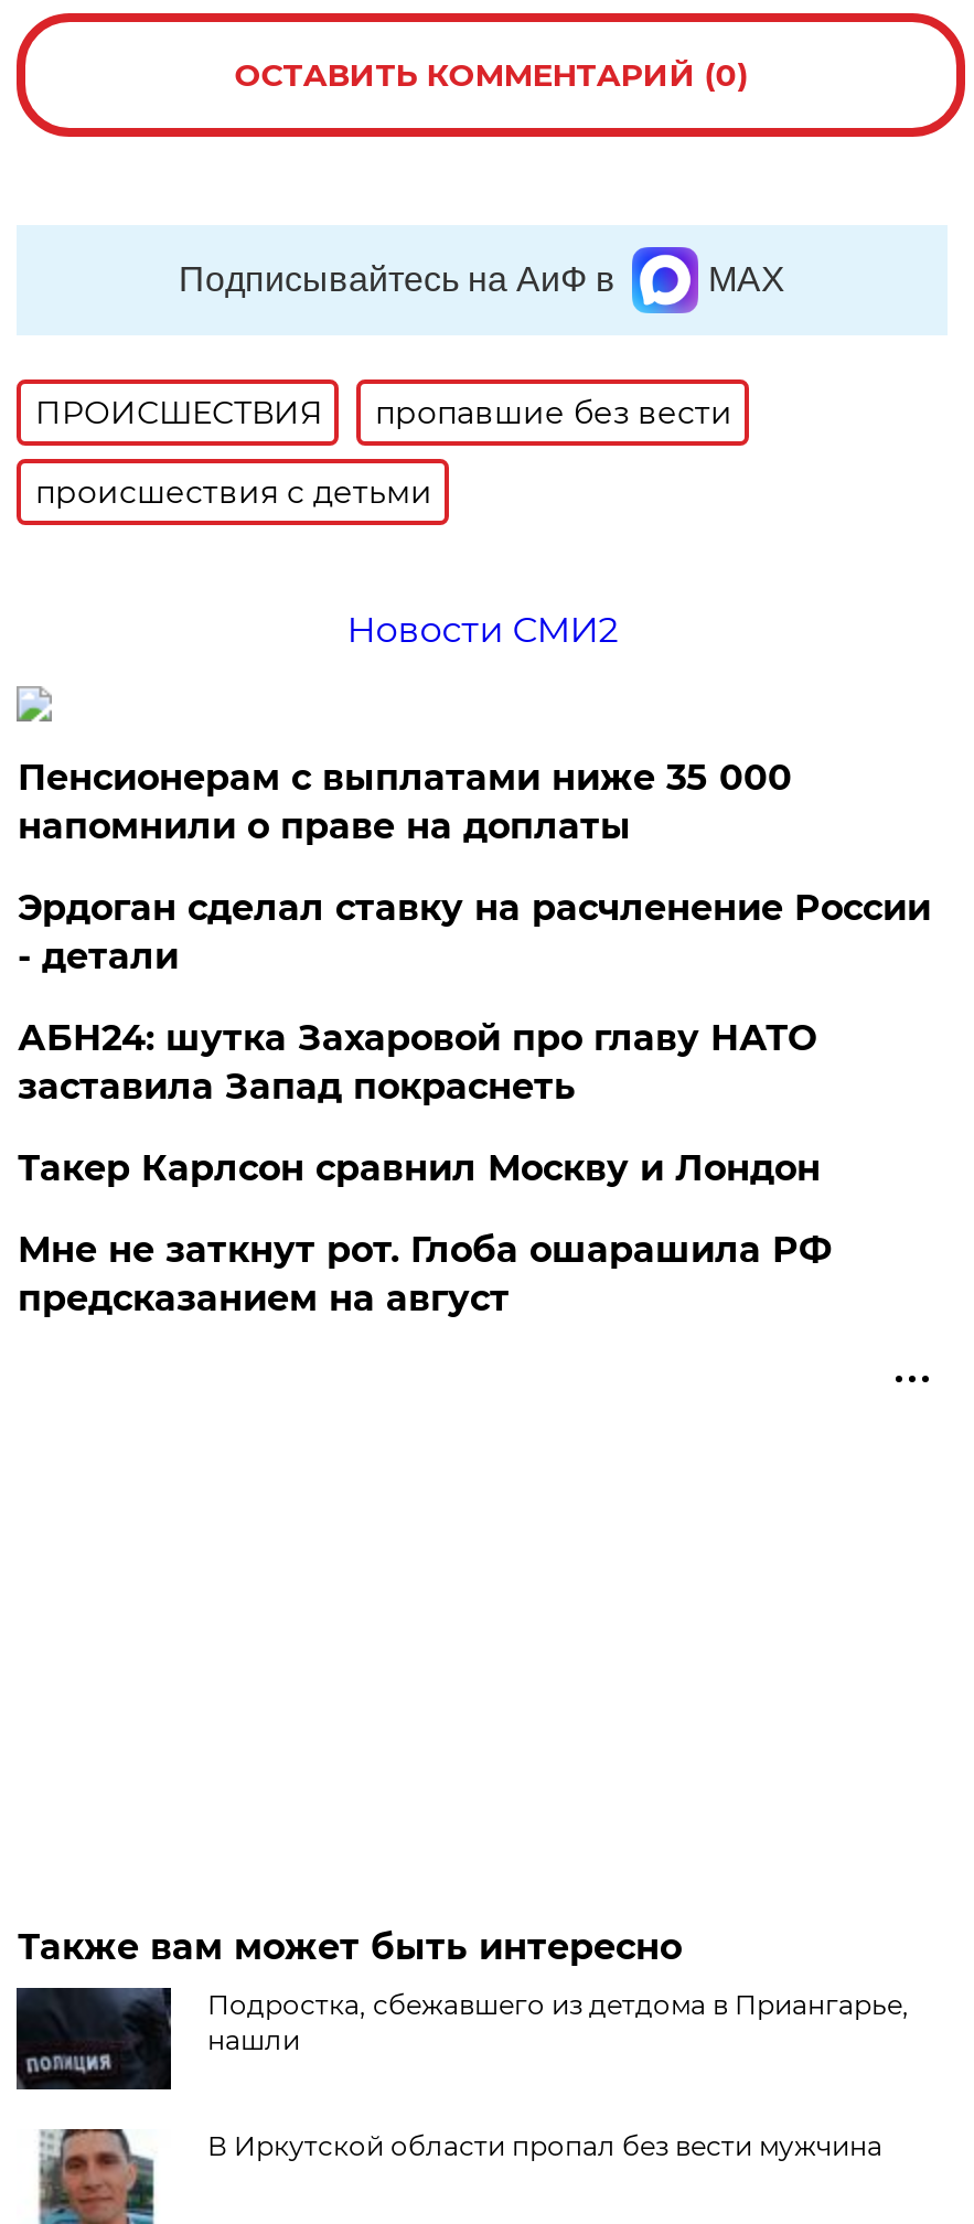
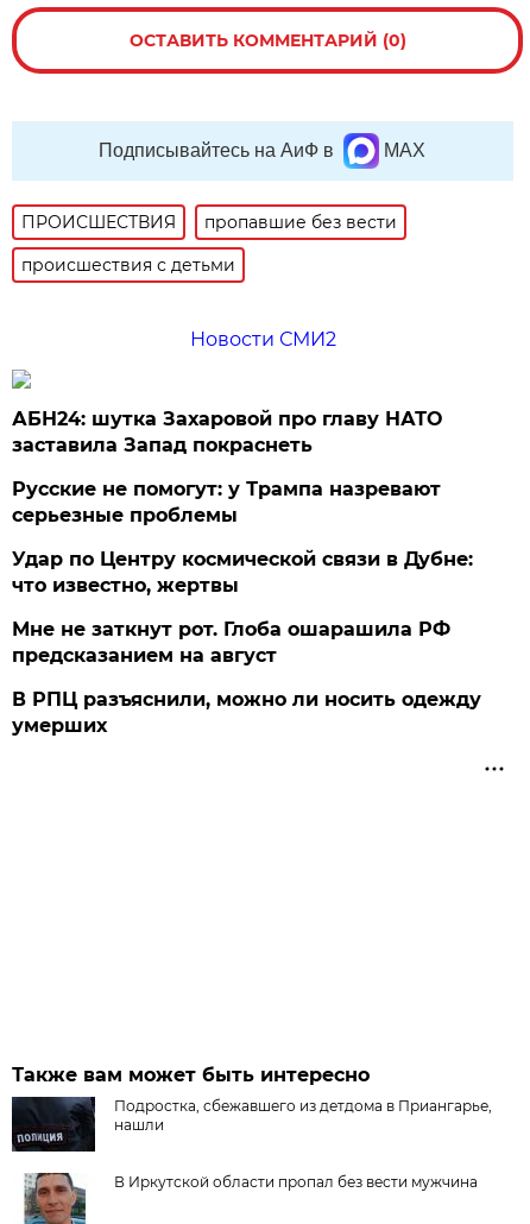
- Пенсионерам с выплатами ниже 35 000
- напомнили о праве на доплаты
- Эрдоган сделал ставку на расчленение России
- - детали

moved up: АБН24: шутка Захаровой про главу НАТО | заставила Запад покраснеть

- Такер Карлсон сравнил Москву и Лондон
+ Русские не помогут: у Трампа назревают
+ серьезные проблемы
+ Удар по Центру космической связи в Дубне:
+ что известно, жертвы

moved up: Мне не заткнут рот. Глоба ошарашила РФ | предсказанием на август

+ В РПЦ разъяснили, можно ли носить одежду
+ умерших
